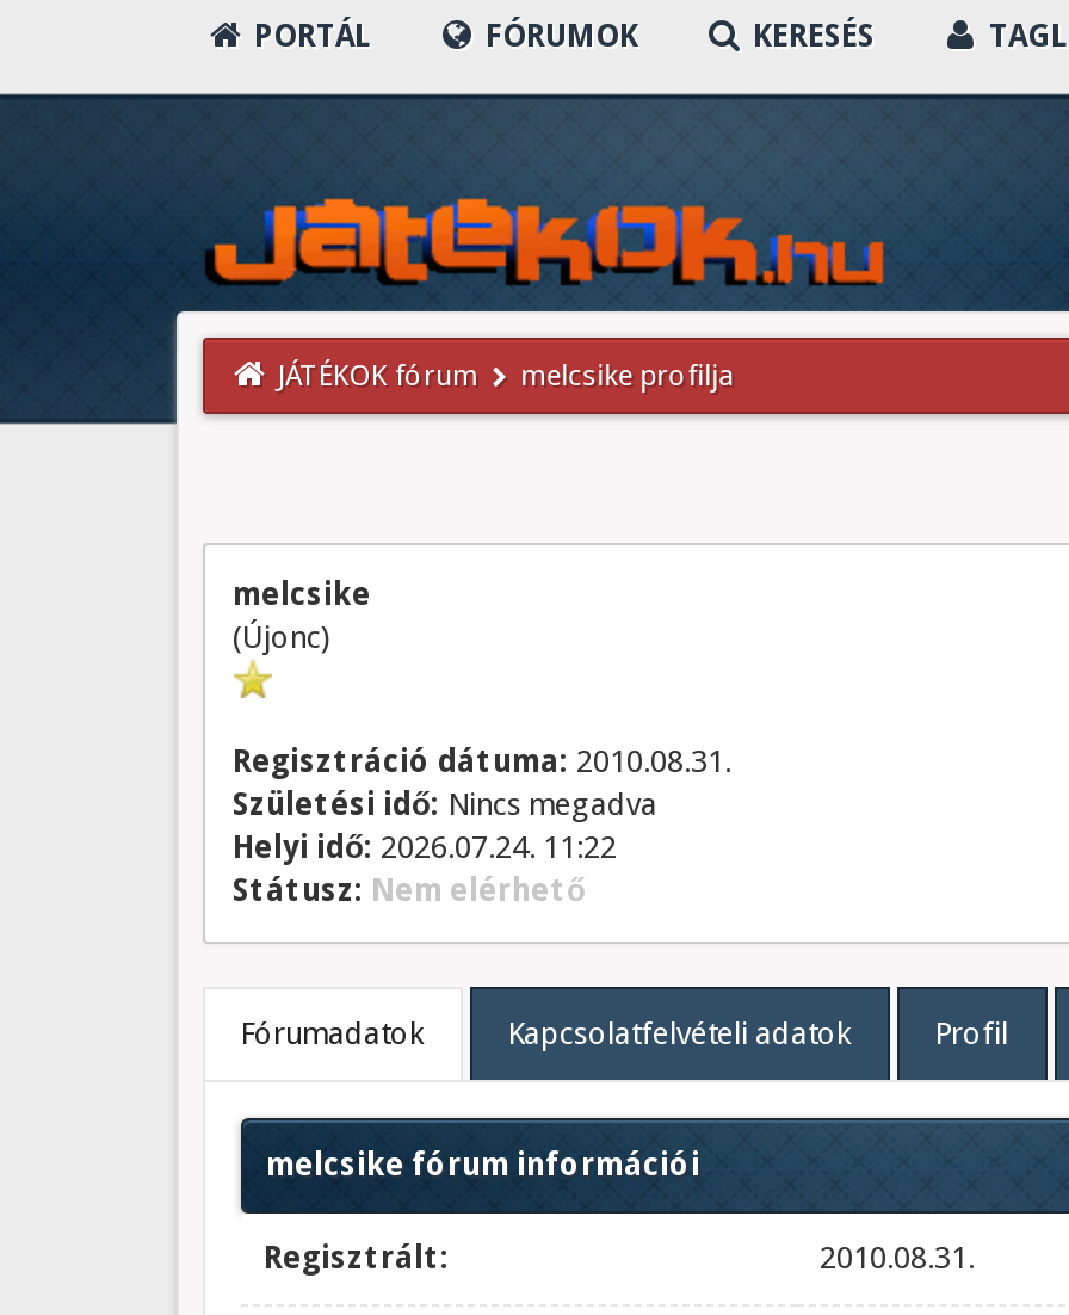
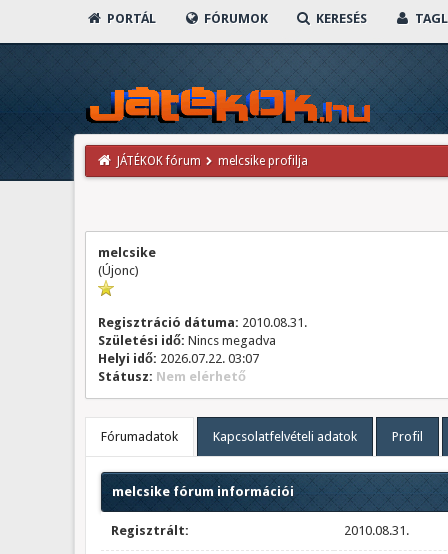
- Helyi idő: 2026.07.24. 11:22
+ Helyi idő: 2026.07.22. 03:07
